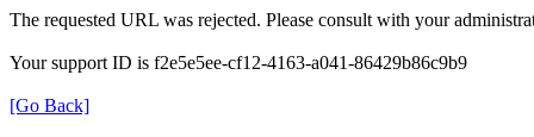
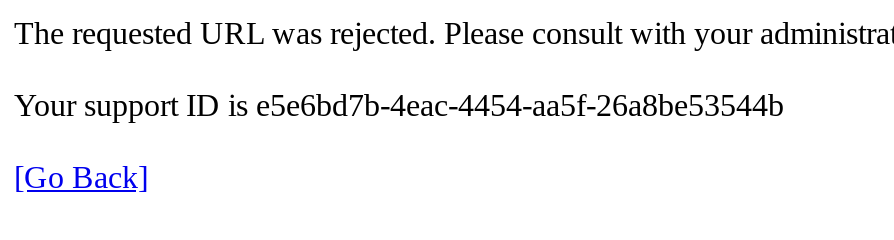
- Your support ID is f2e5e5ee-cf12-4163-a041-86429b86c9b9
+ Your support ID is e5e6bd7b-4eac-4454-aa5f-26a8be53544b
